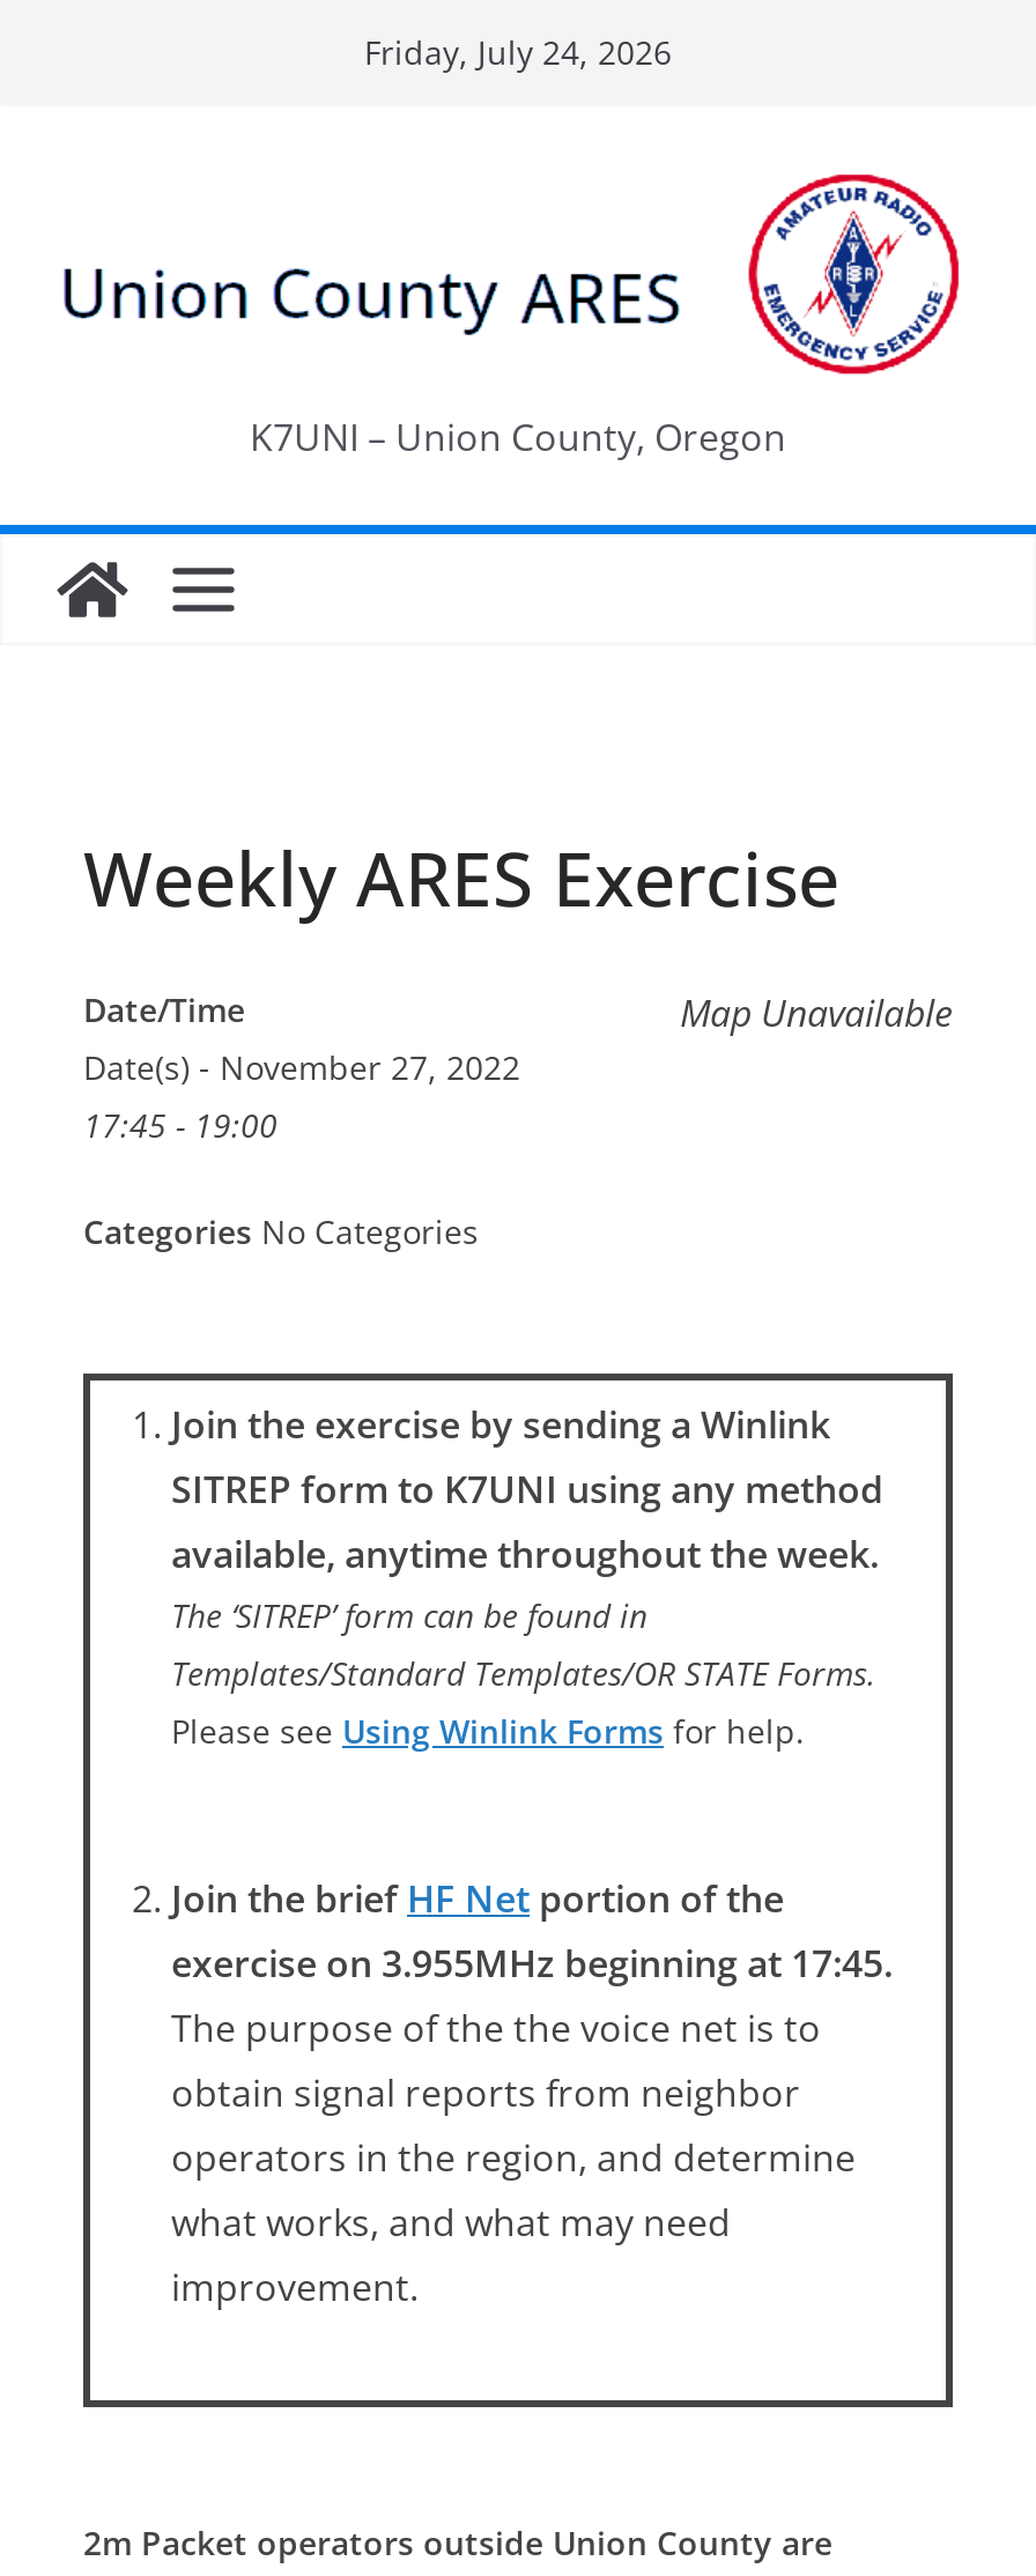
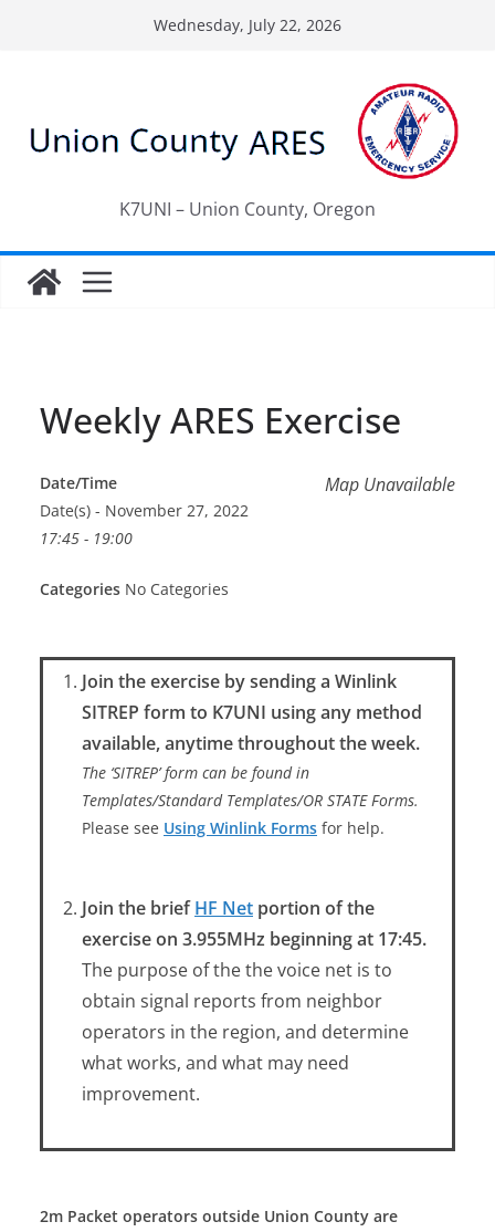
- Friday, July 24, 2026
+ Wednesday, July 22, 2026
